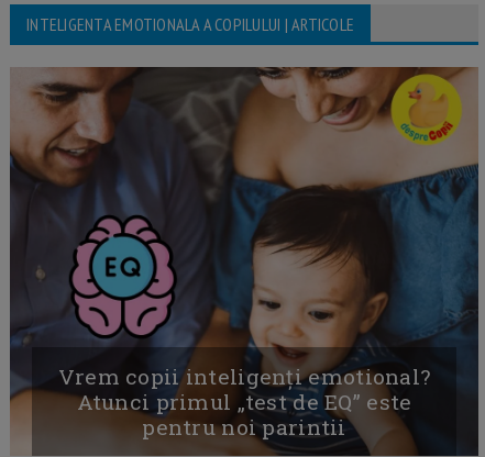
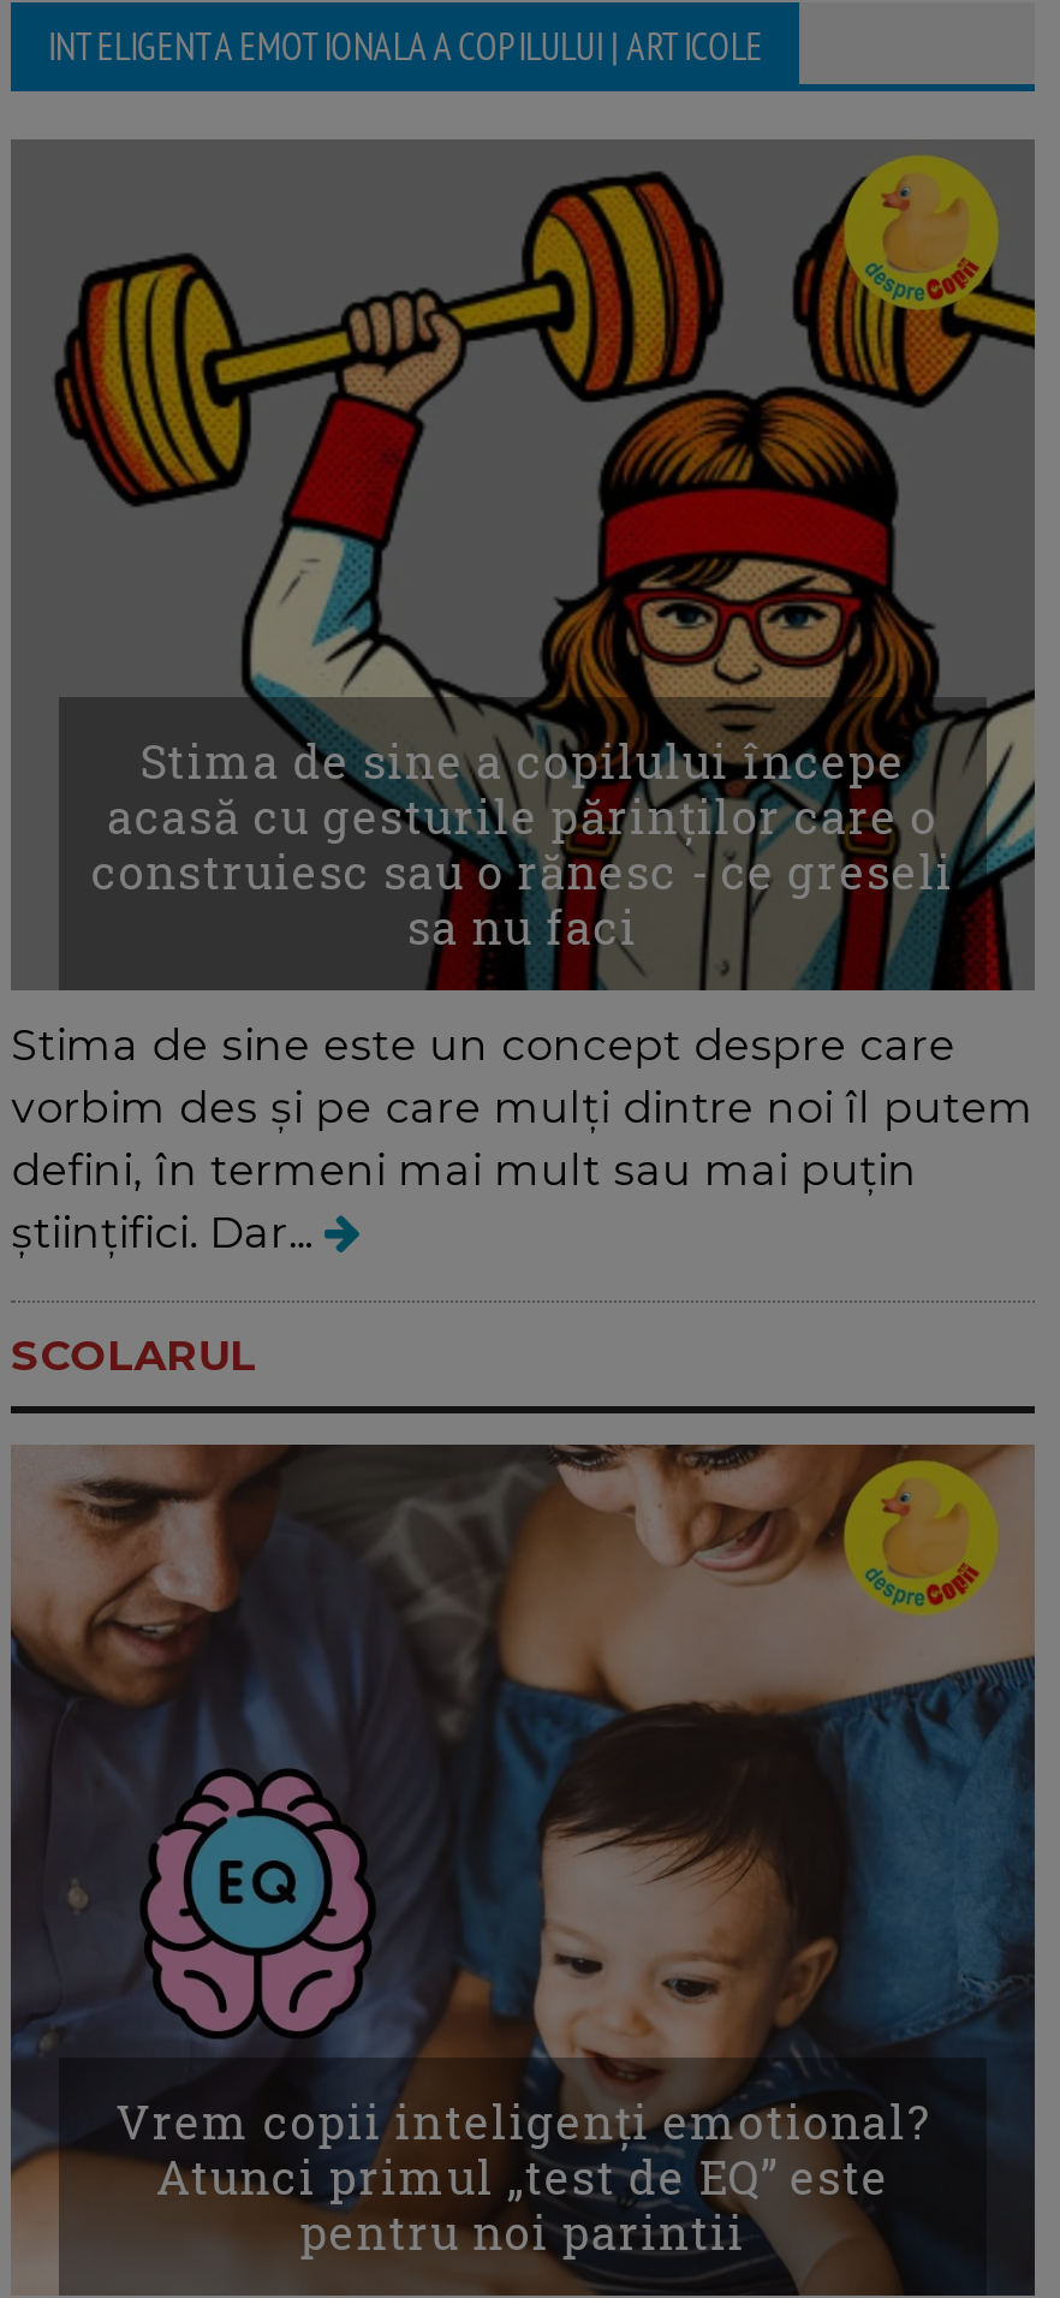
+ [image]
+ Stima de sine a copilului începe
+ acasă cu gesturile părinților care o
+ construiesc sau o rănesc - ce greseli
+ sa nu faci
+ Stima de sine este un concept despre care
+ vorbim des și pe care mulți dintre noi îl putem
+ defini, în termeni mai mult sau mai puțin
+ științifici. Dar...
+ SCOLARUL
